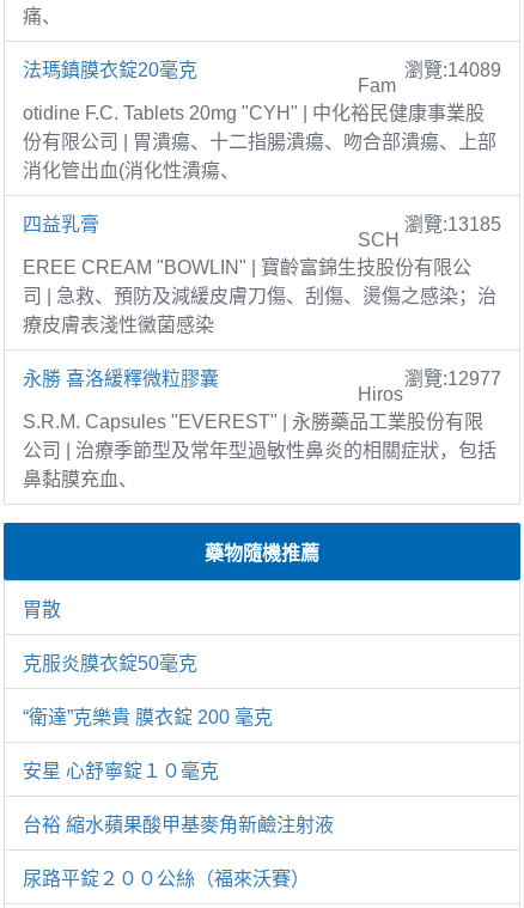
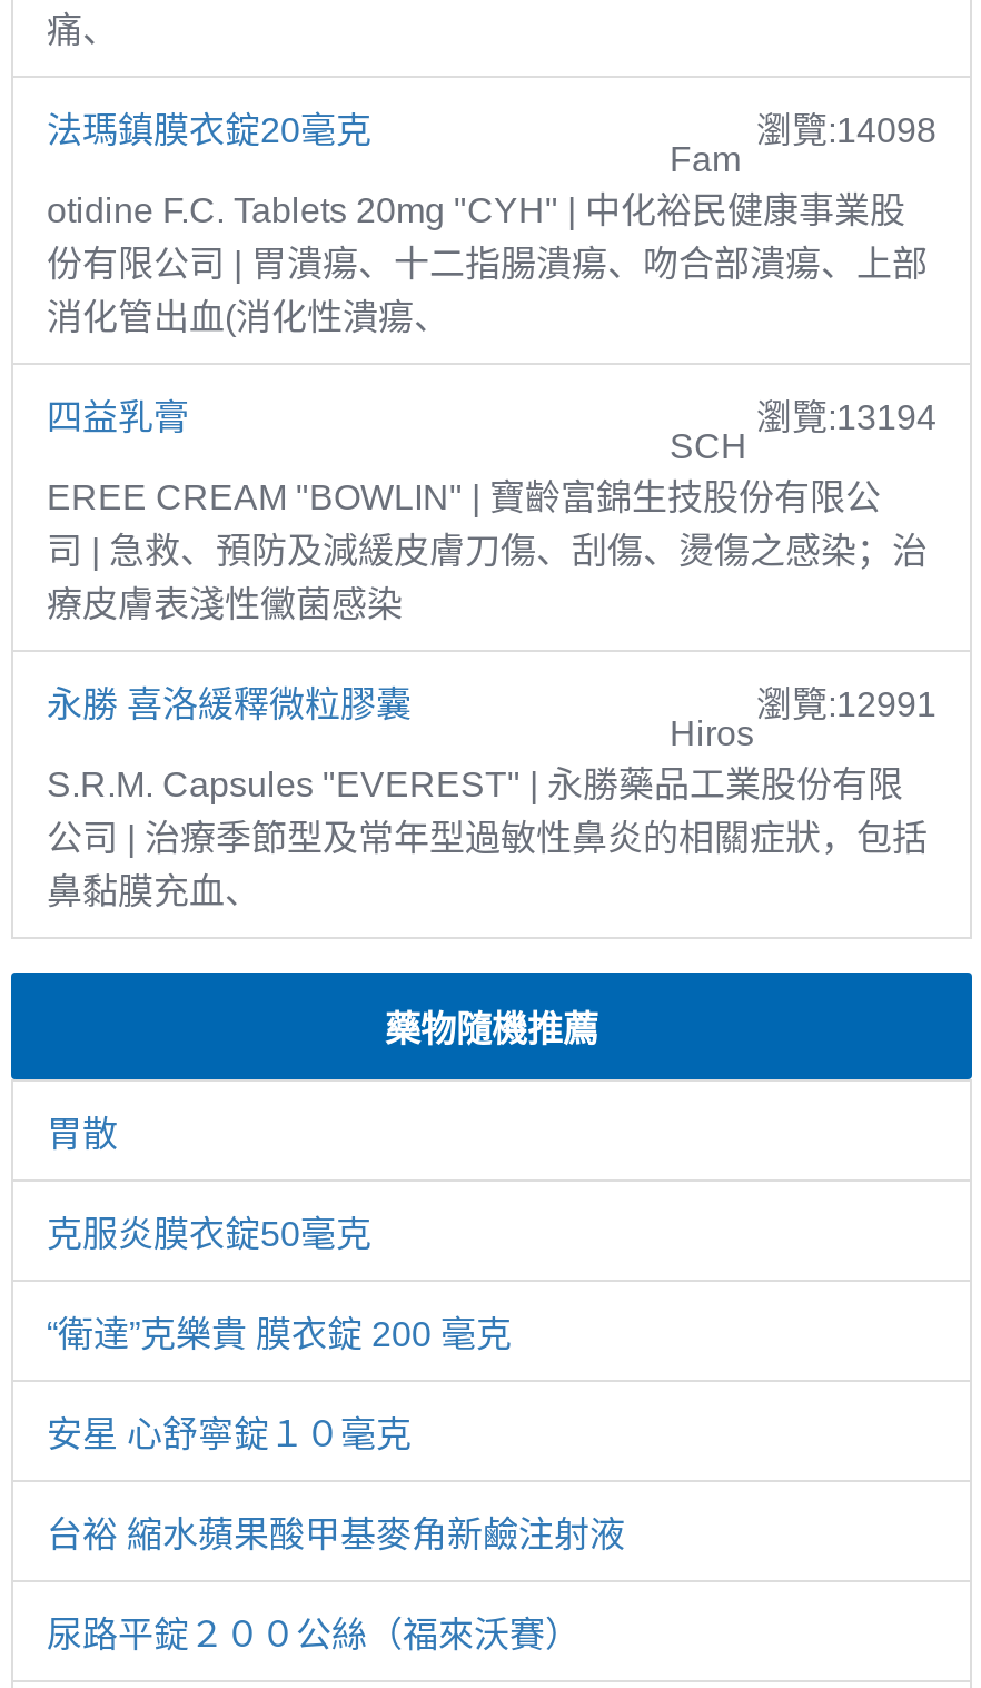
- 瀏覽:14089
+ 瀏覽:14098

- 瀏覽:13185
+ 瀏覽:13194

- 瀏覽:12977
+ 瀏覽:12991
